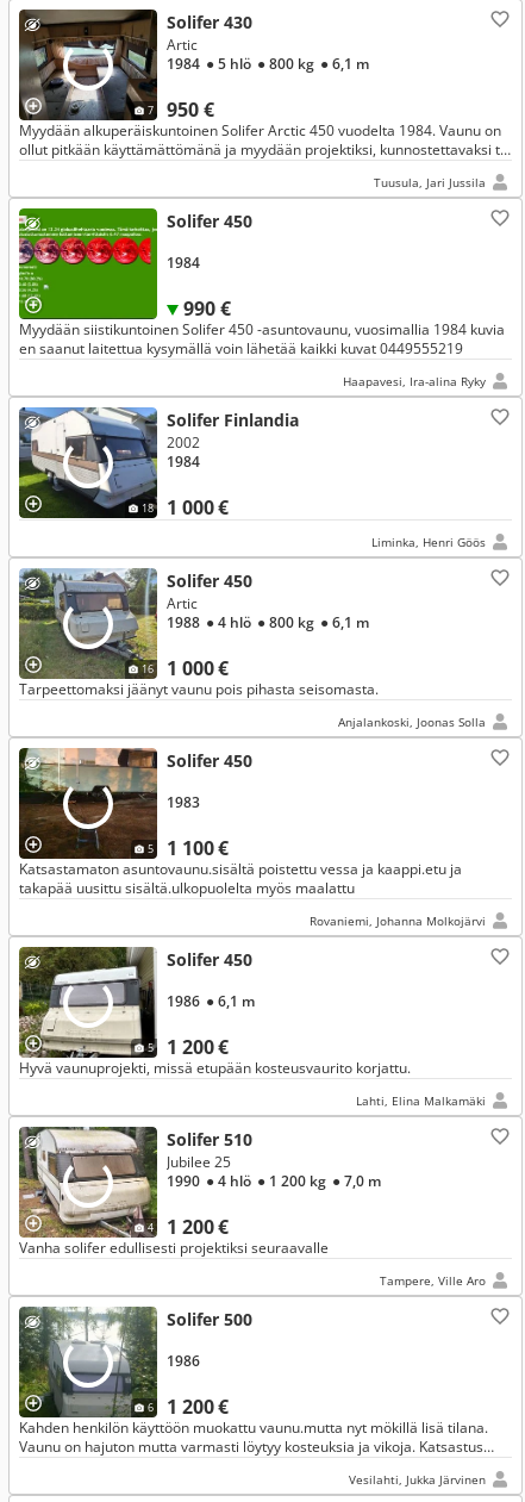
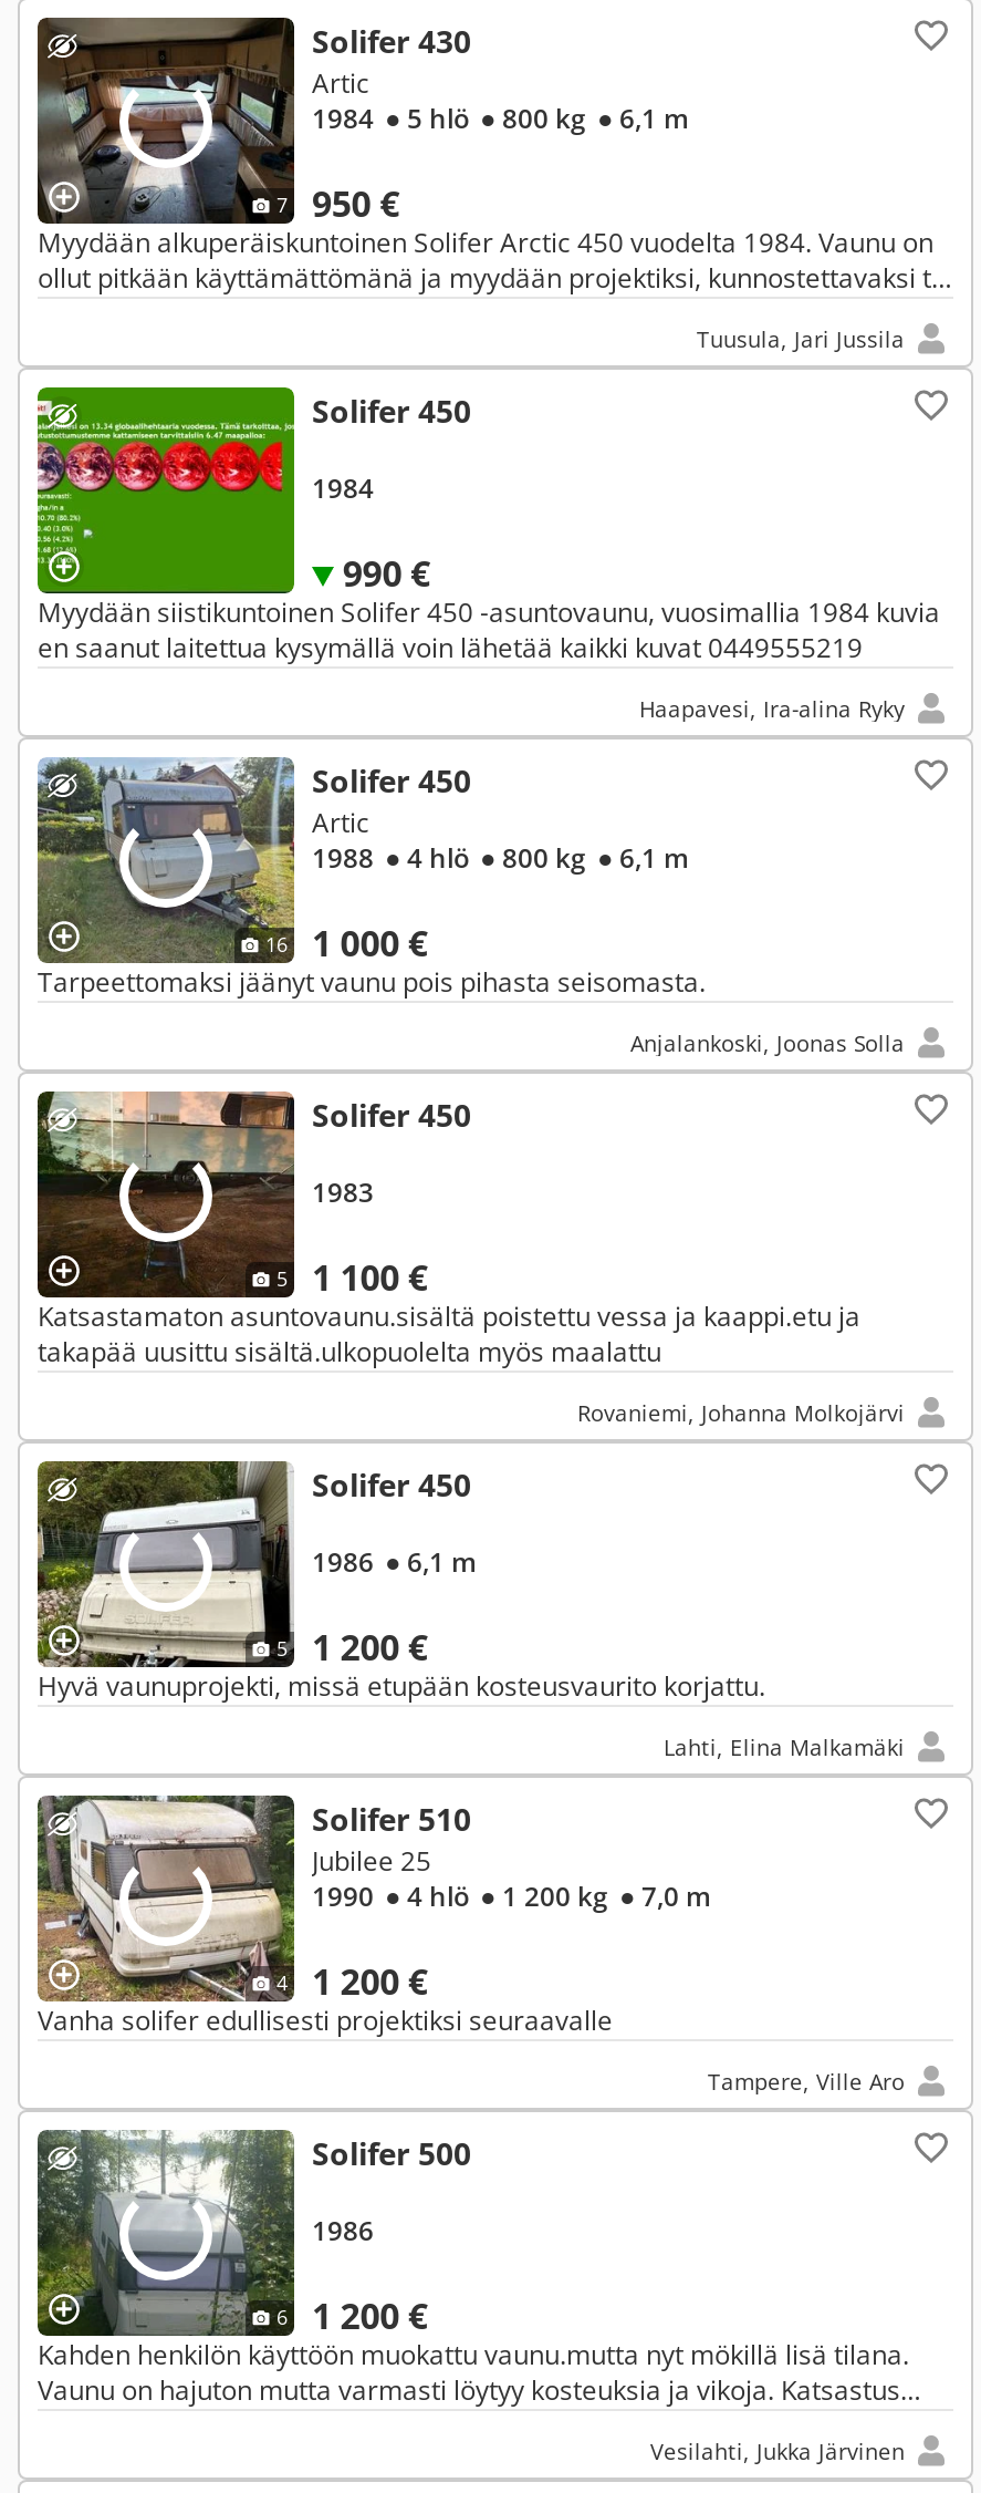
- [image]
- 18

- Solifer Finlandia
- 1 000 €

- 2002
- 1984

- Liminka, Henri Göös
